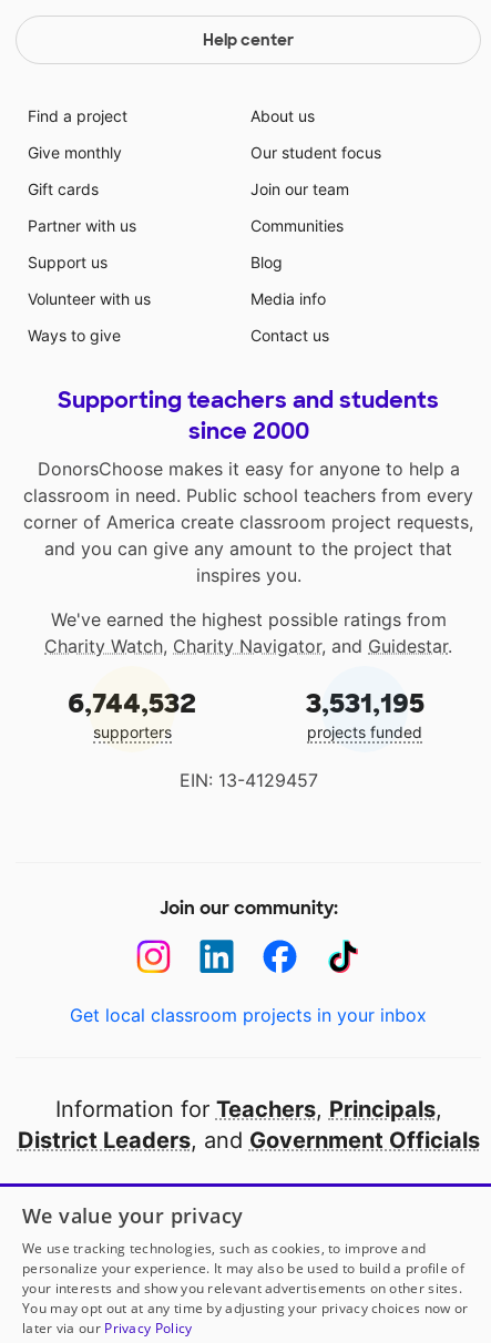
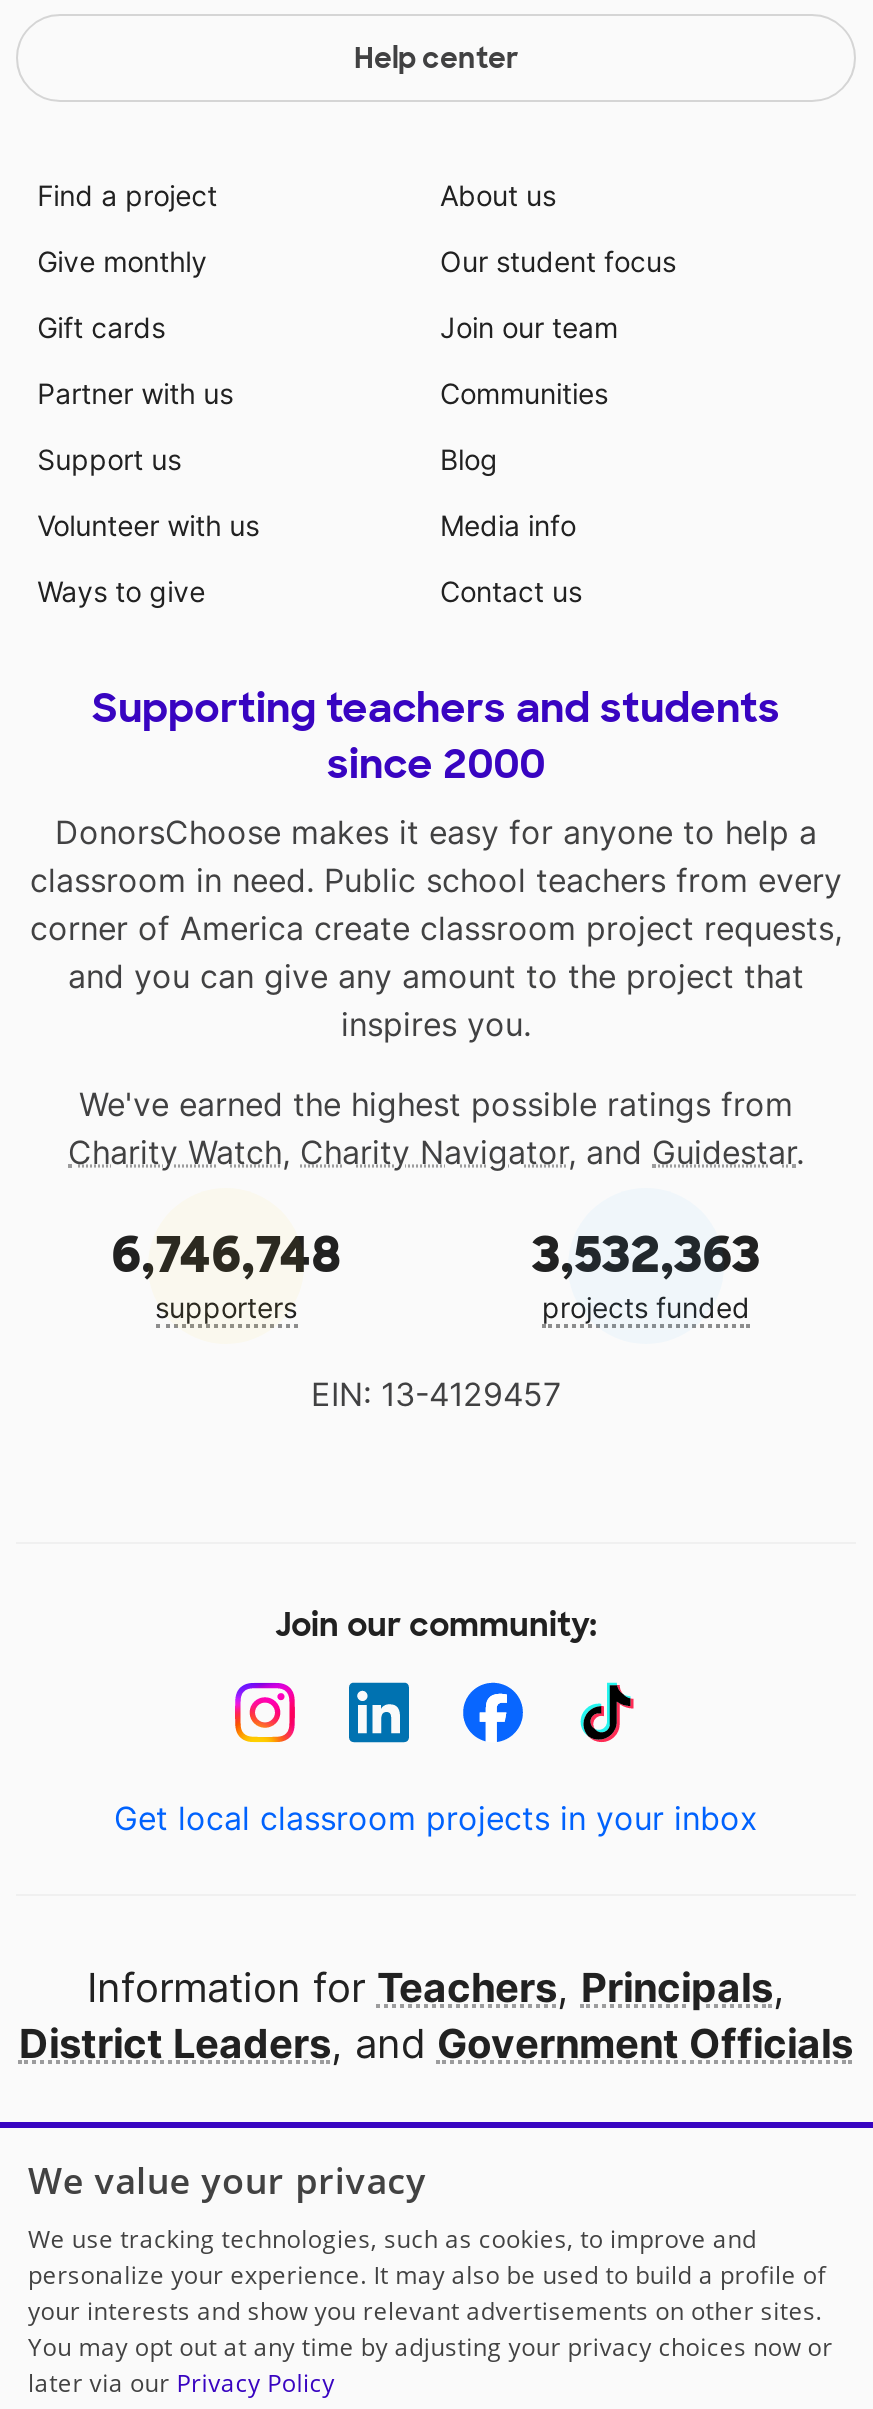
- 6,744,532
+ 6,746,748

- 3,531,195
+ 3,532,363
